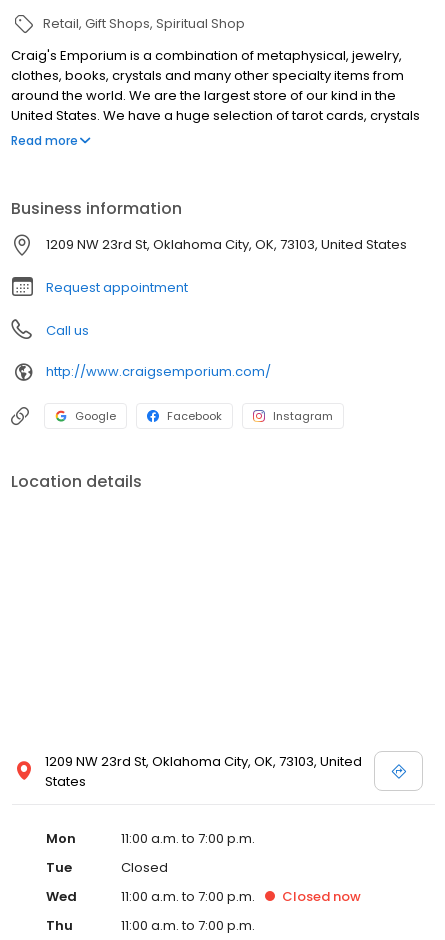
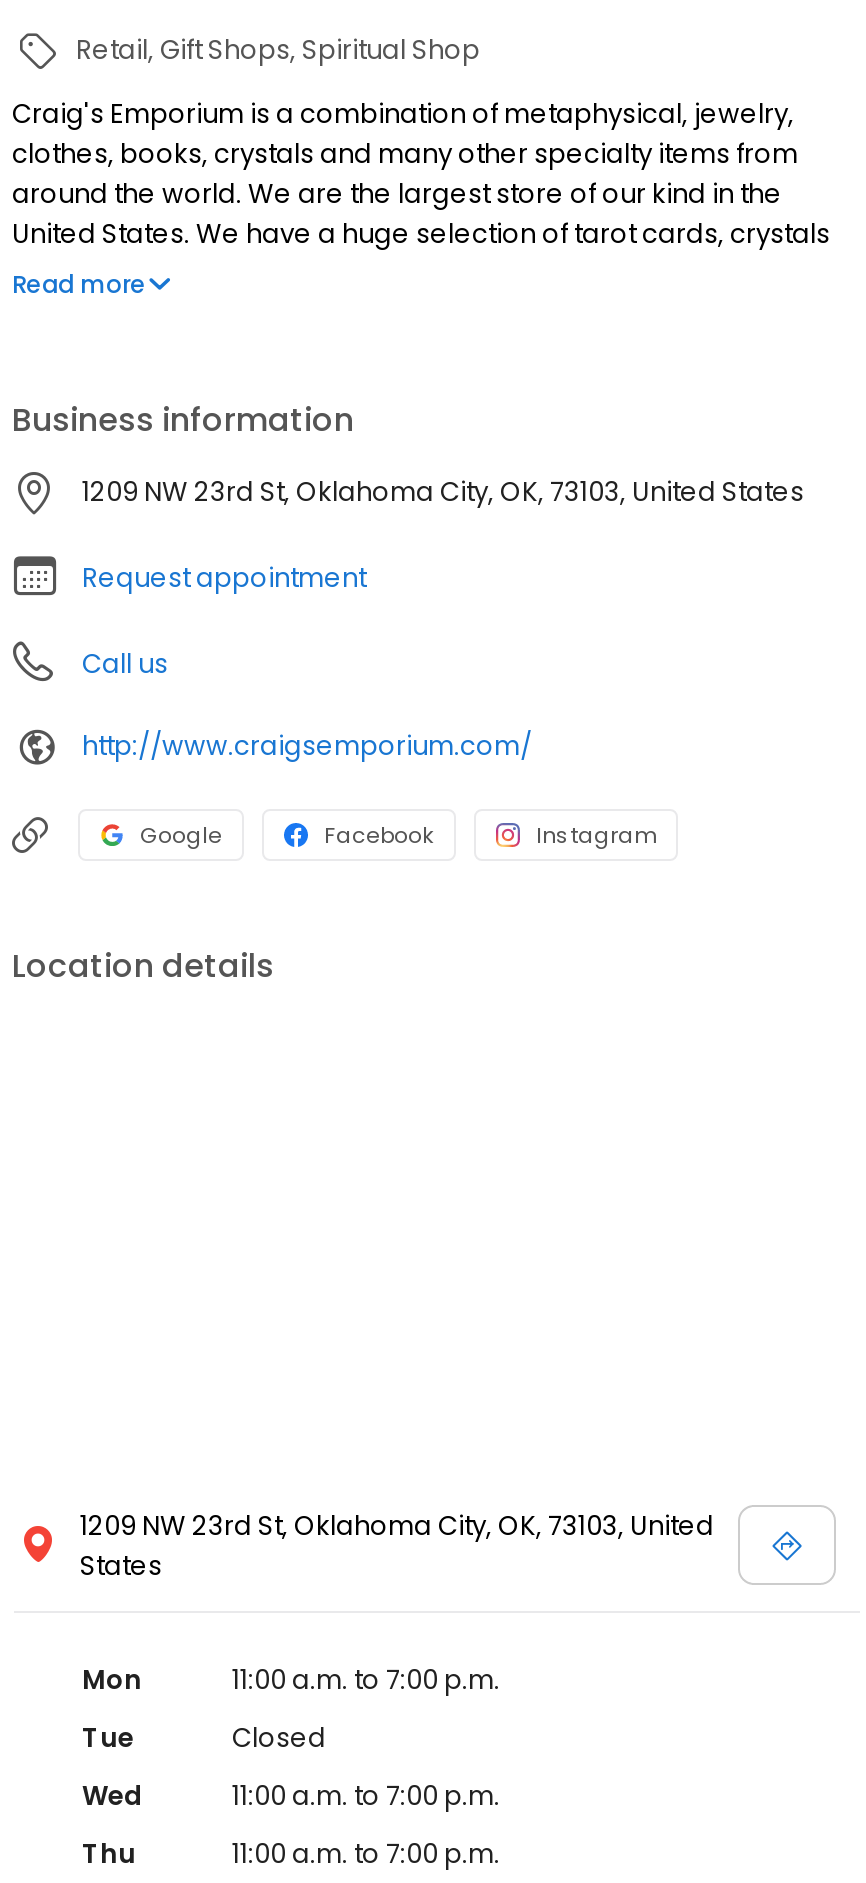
- Closed now
